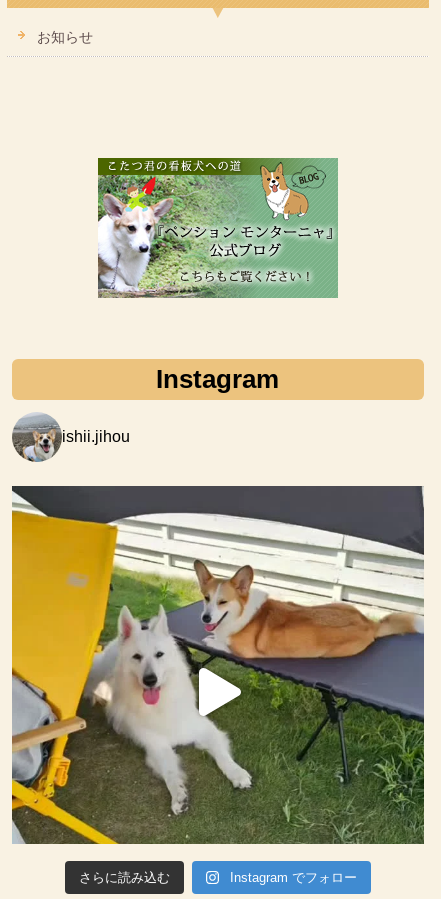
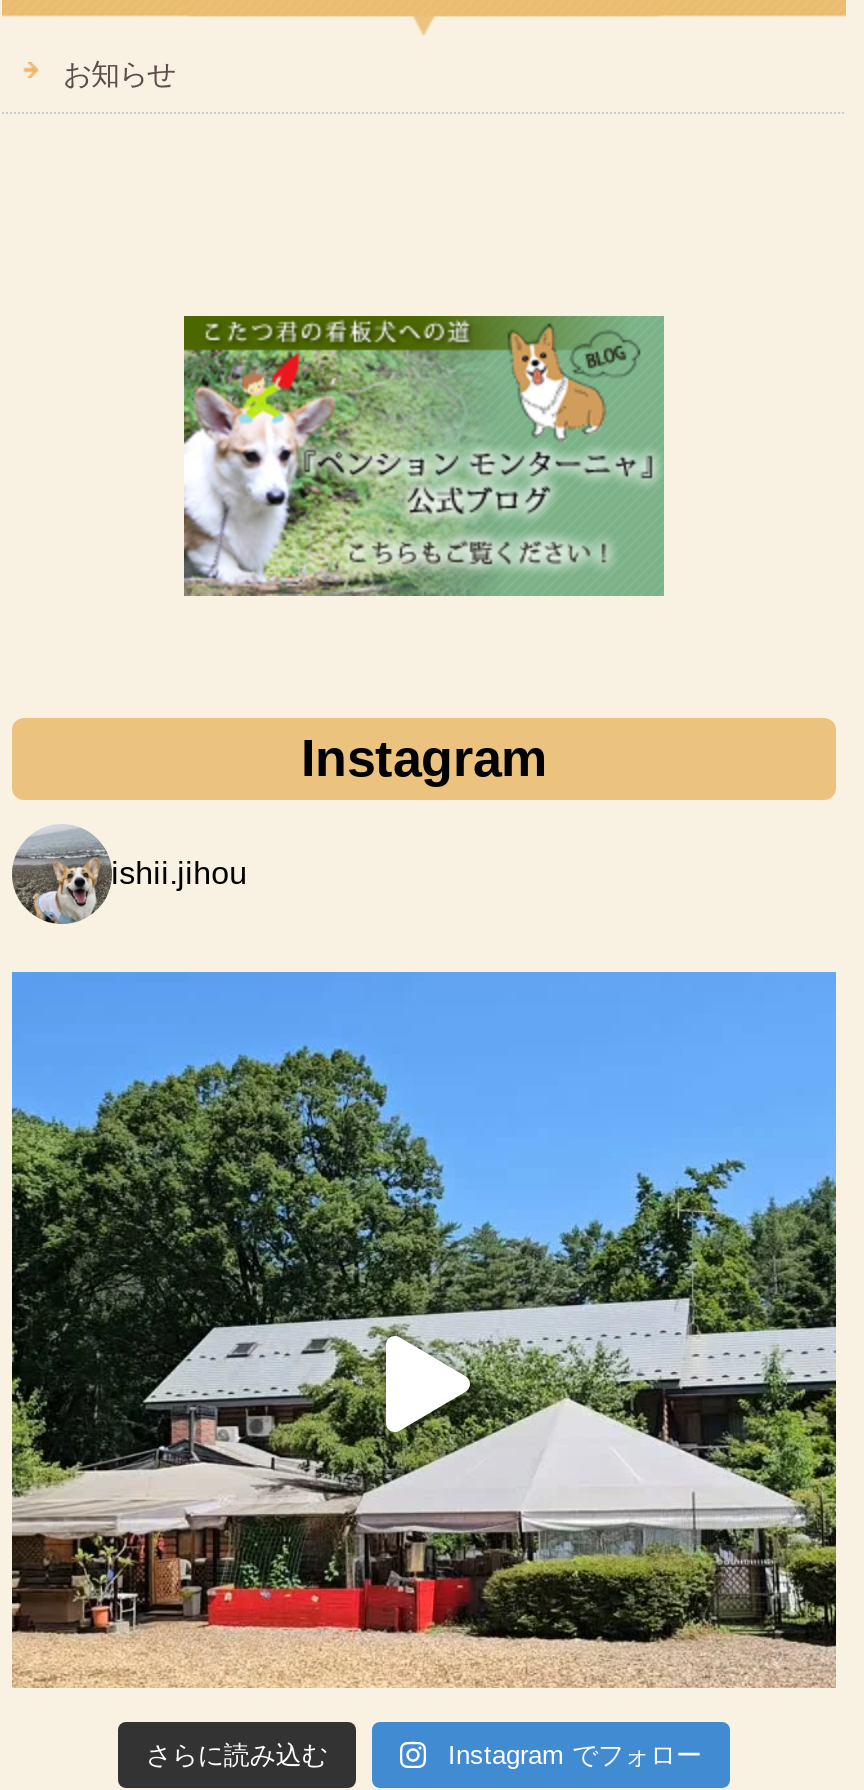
- [image]
+ [image]
